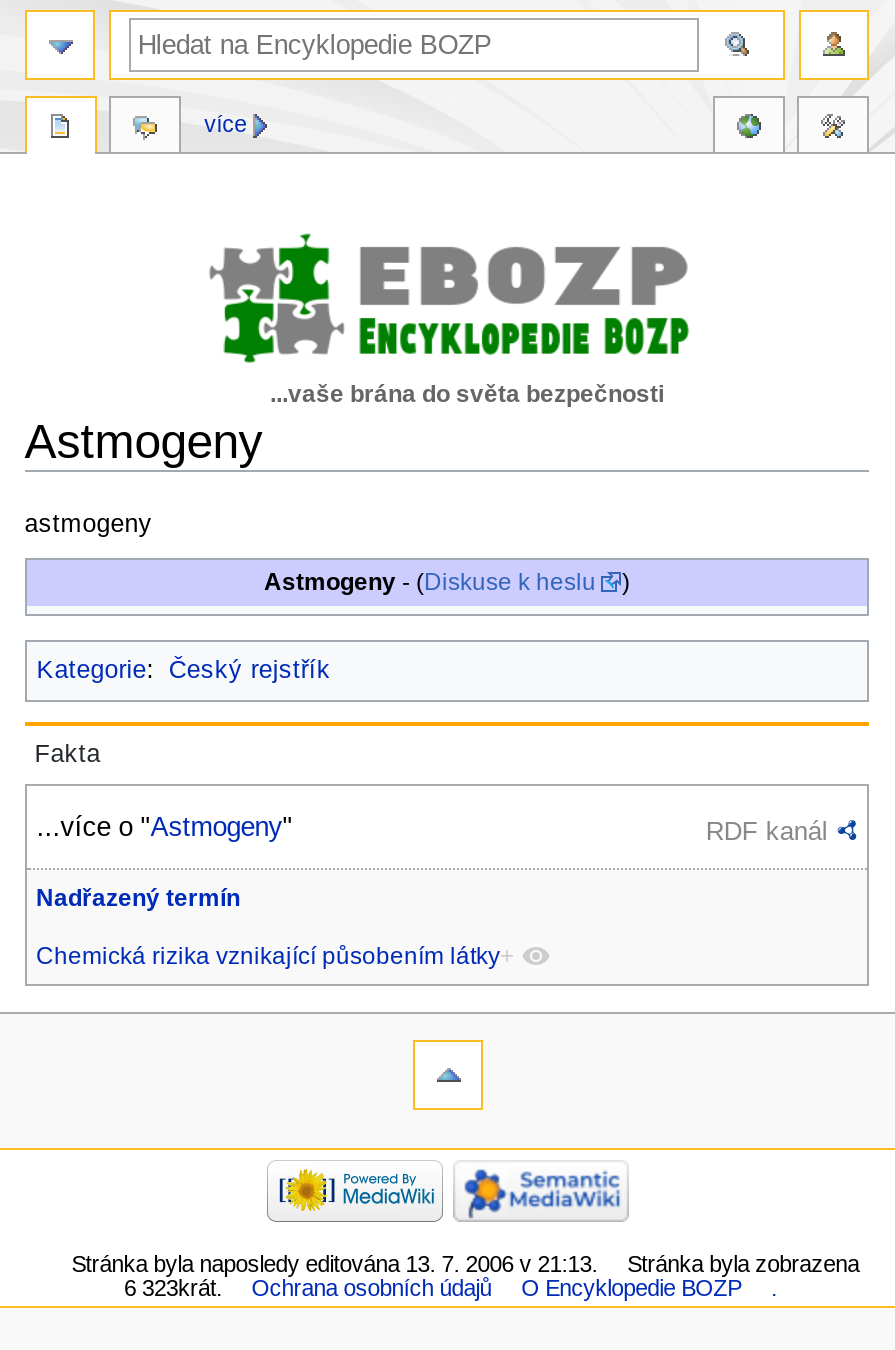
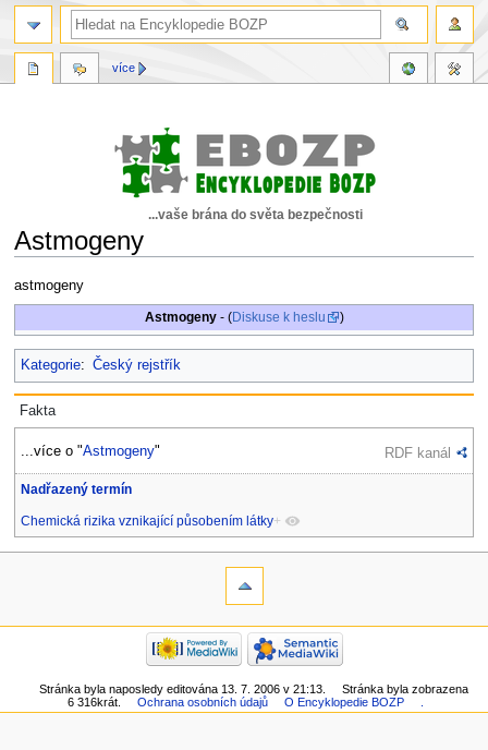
- 6 323krát.
+ 6 316krát.
